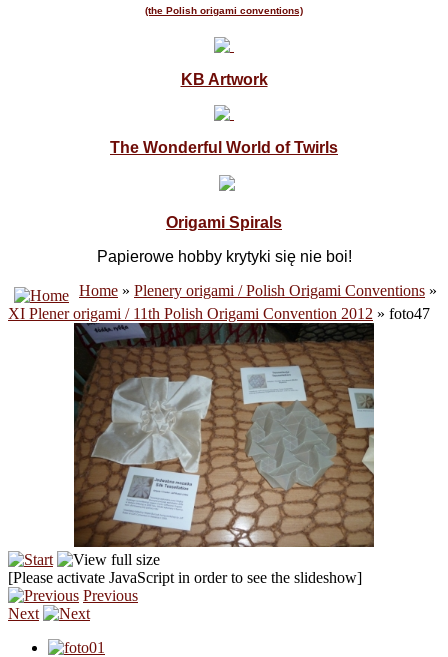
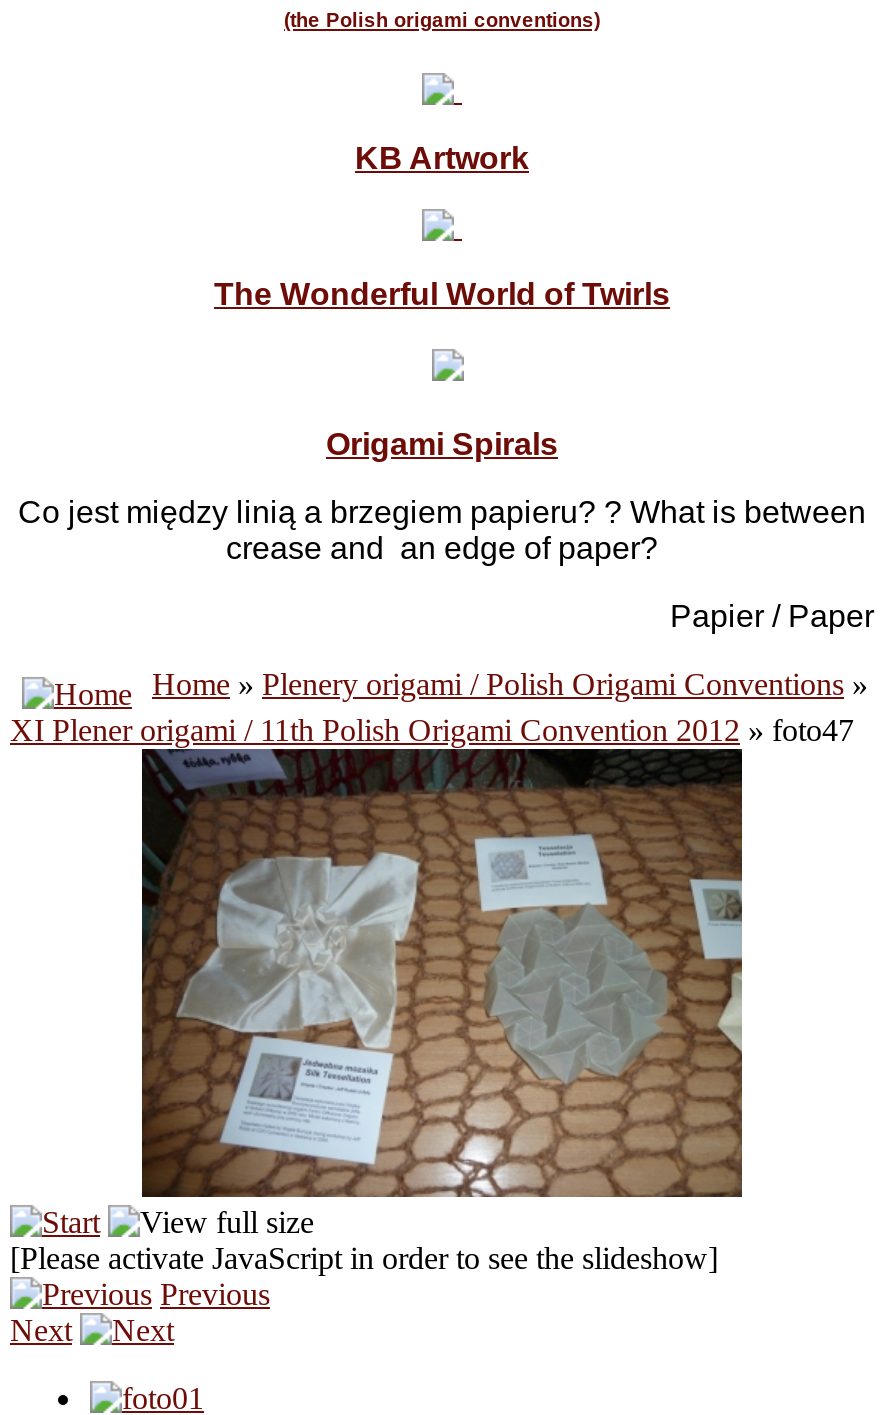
- Papierowe hobby krytyki się nie boi!
+ Co jest między linią a brzegiem papieru? ? What is between
+ crease and an edge of paper?
+ Papier / Paper
